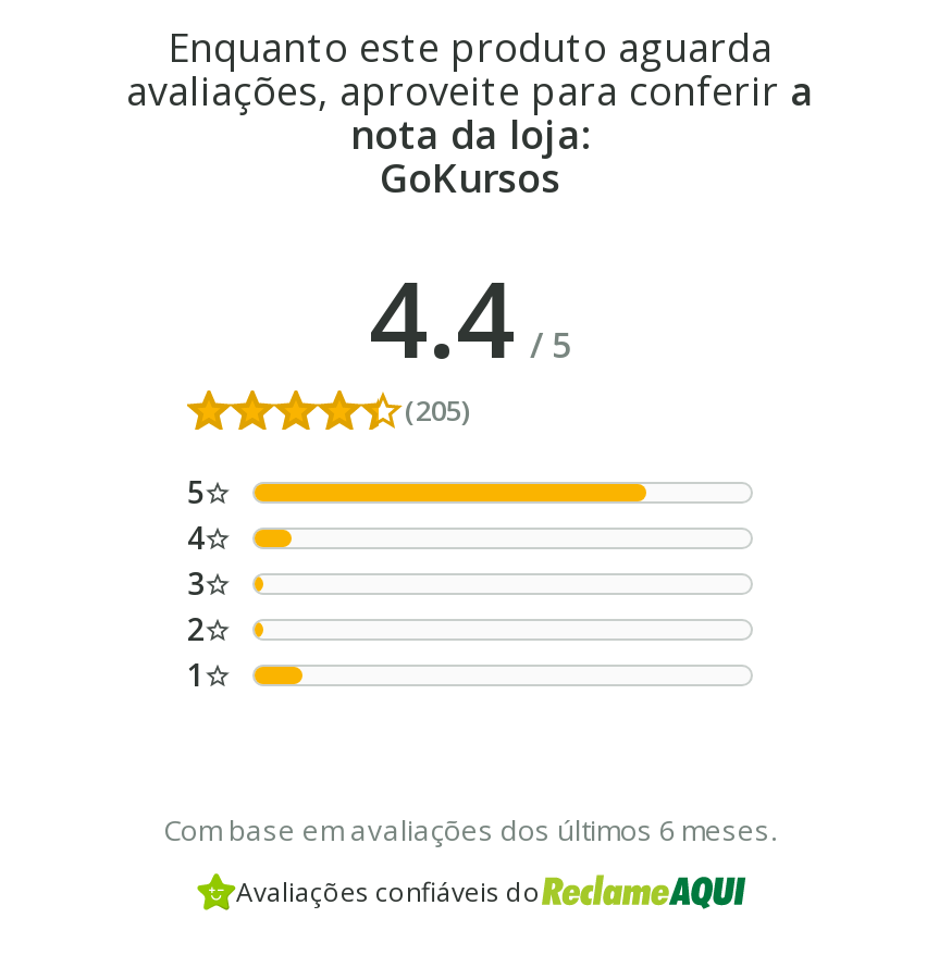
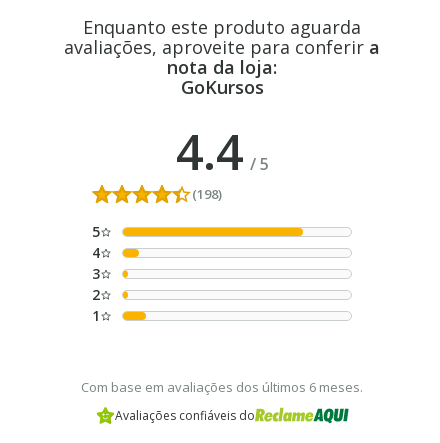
- (205)
+ (198)
